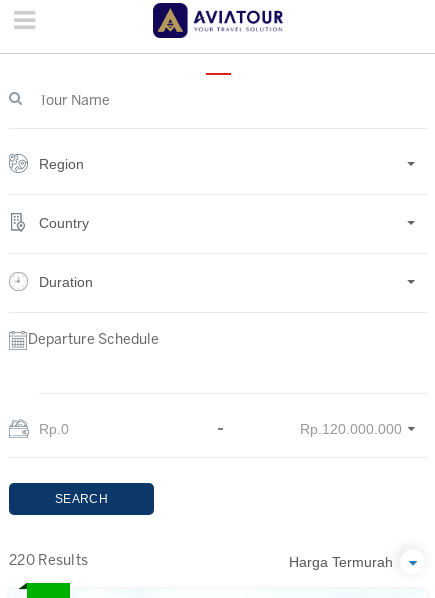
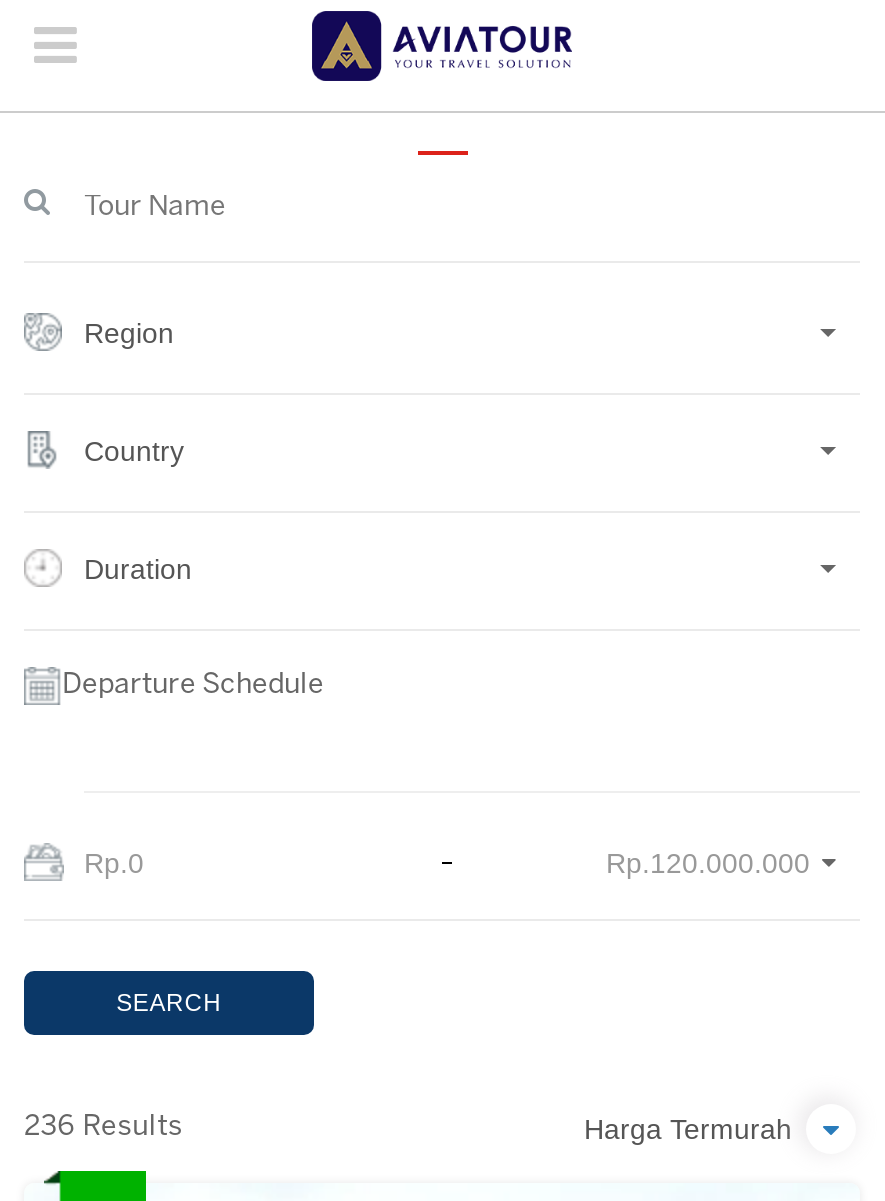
- 220 Results
+ 236 Results
